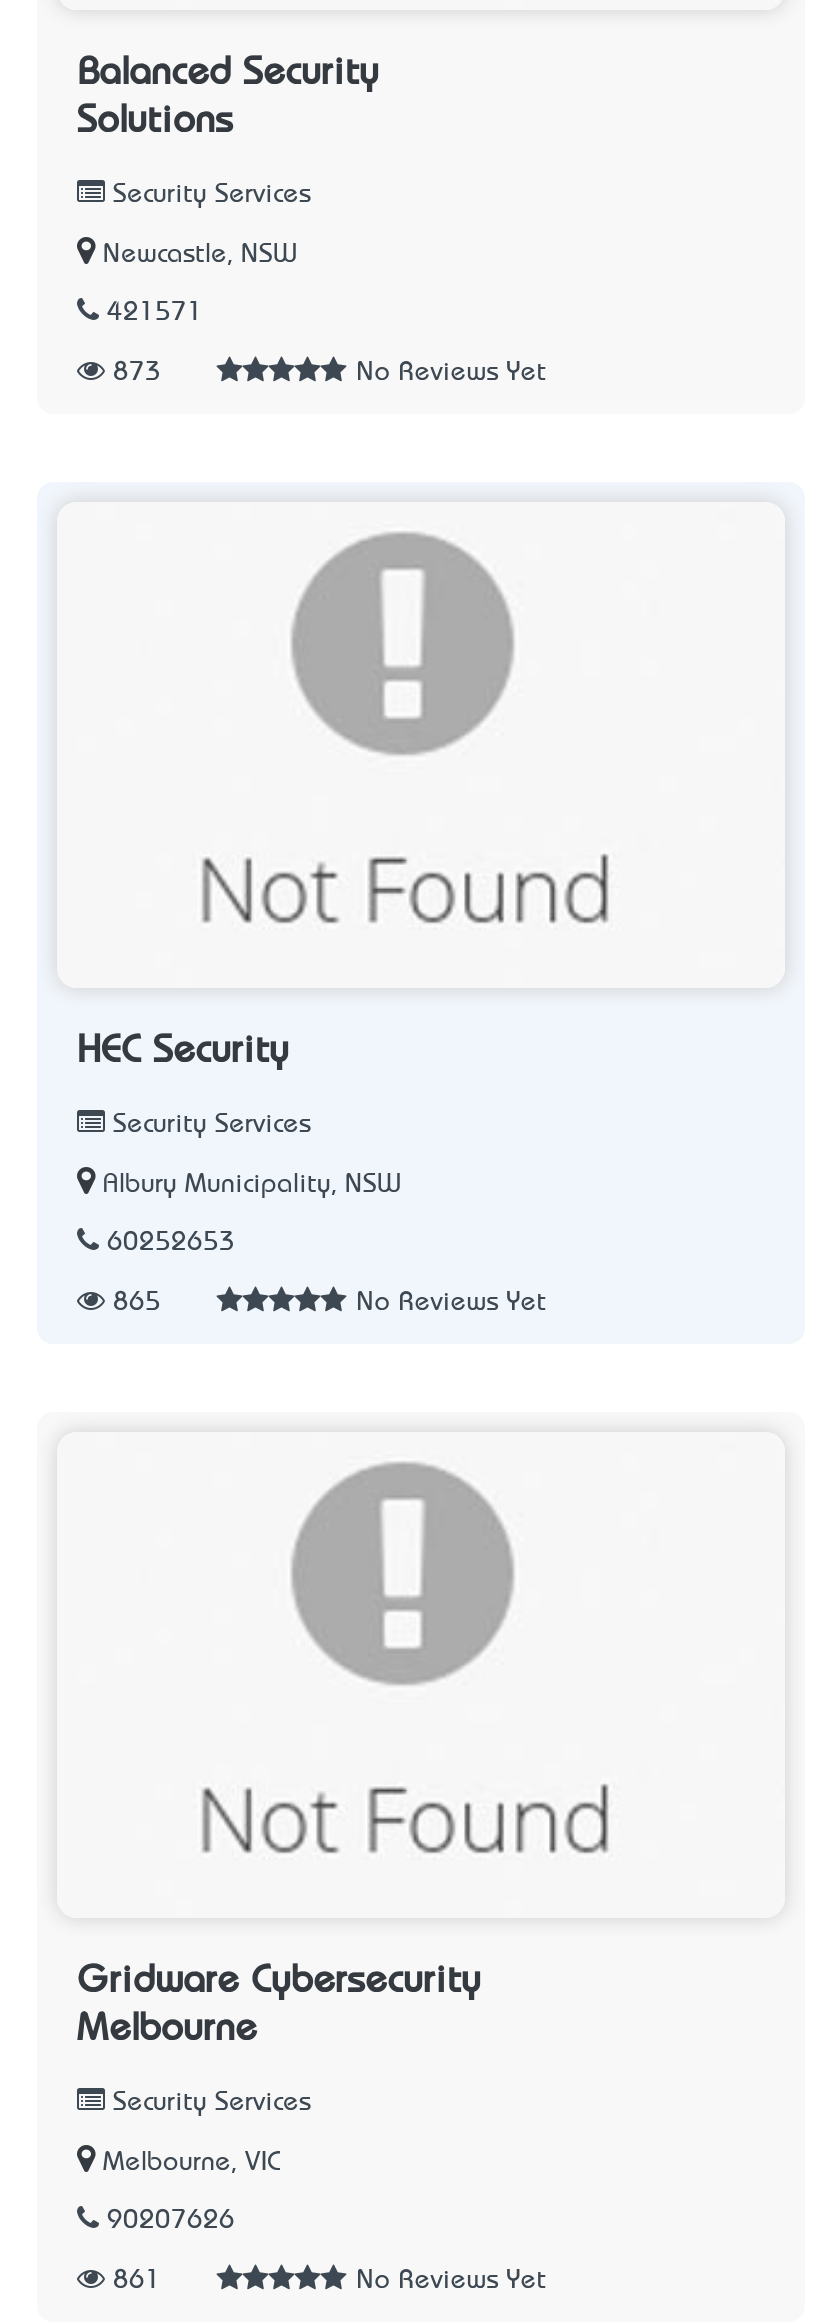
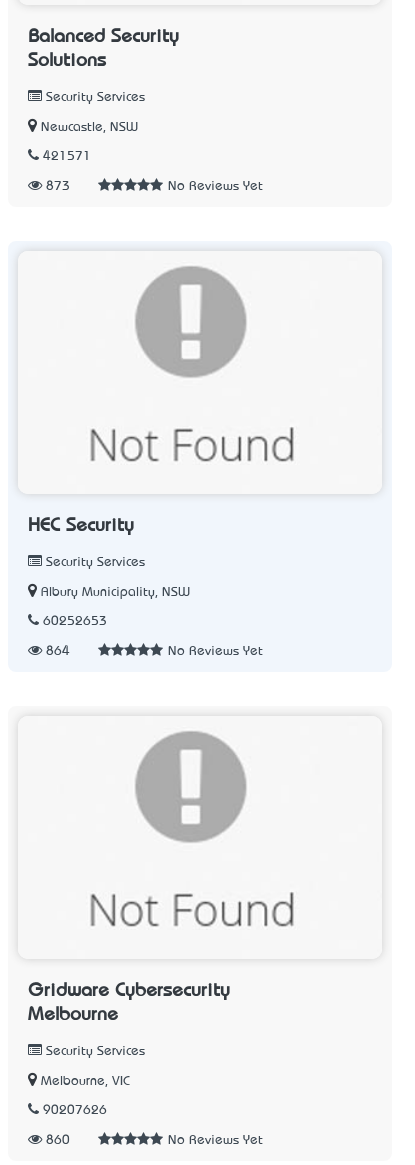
- 865
+ 864

- 861
+ 860
